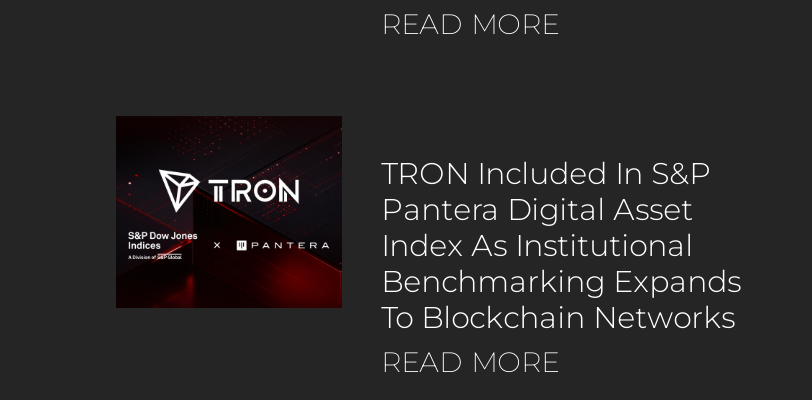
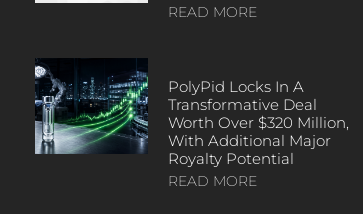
- [image]
- TRON Included In S&P
- Pantera Digital Asset
- Index As Institutional
- Benchmarking Expands
- To Blockchain Networks
+ [image]
+ PolyPid Locks In A
+ Transformative Deal
+ Worth Over $320 Million,
+ With Additional Major
+ Royalty Potential
